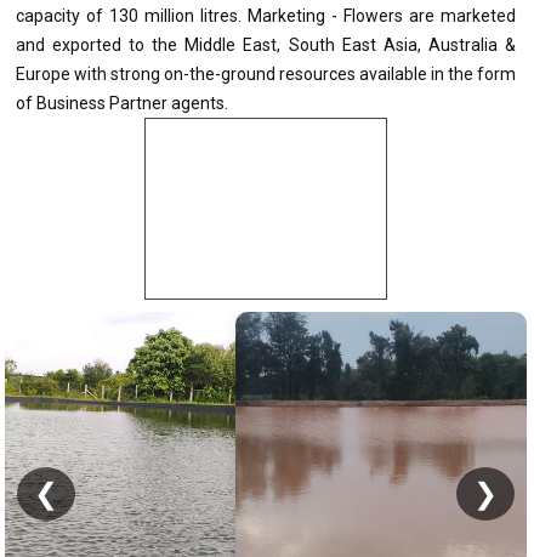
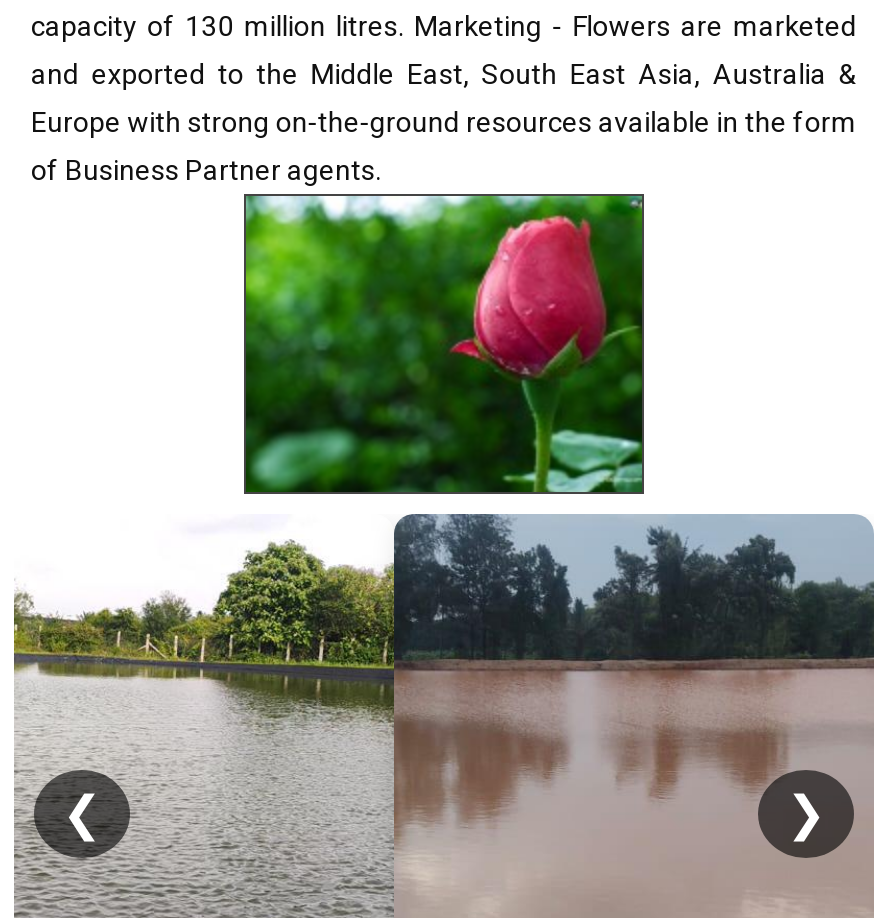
+ [image]
